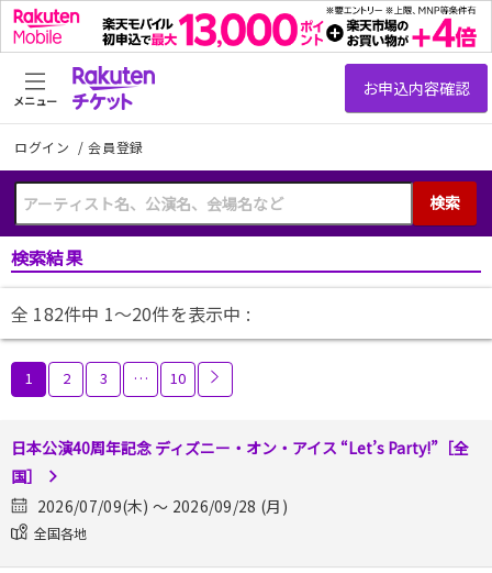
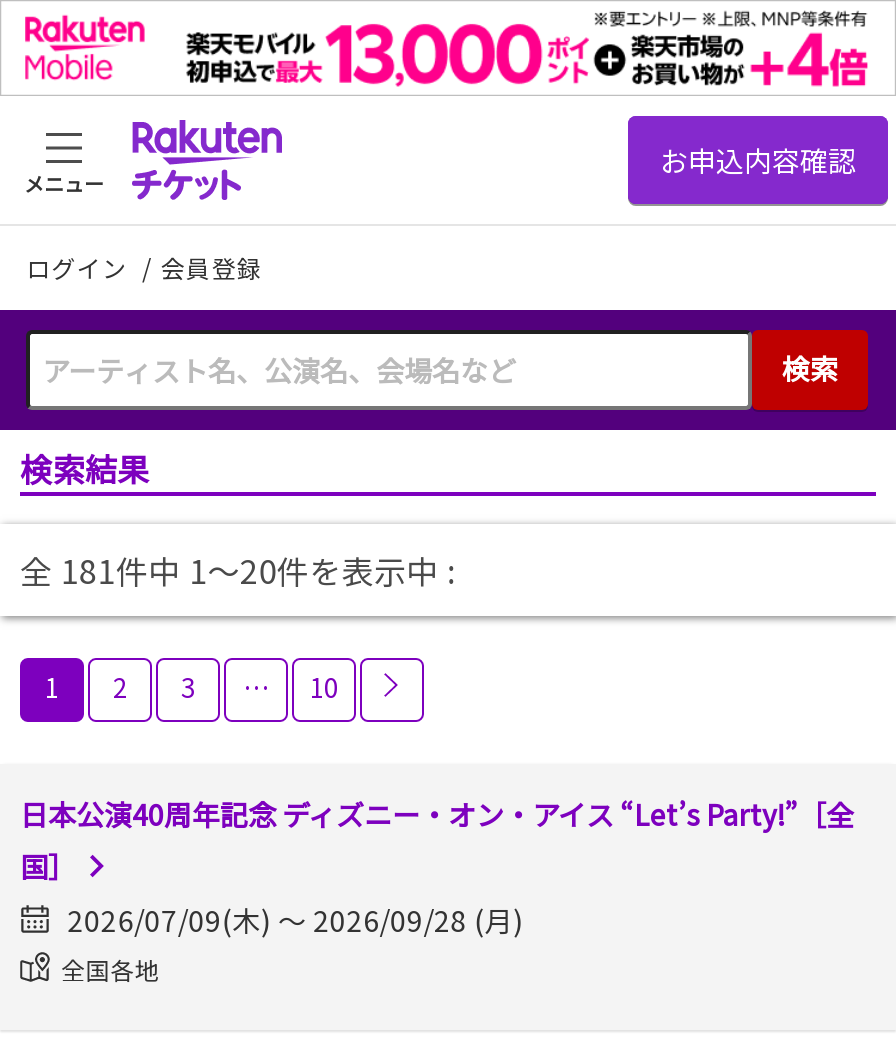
- 全 182件中 1〜20件を表示中 :
+ 全 181件中 1〜20件を表示中 :
